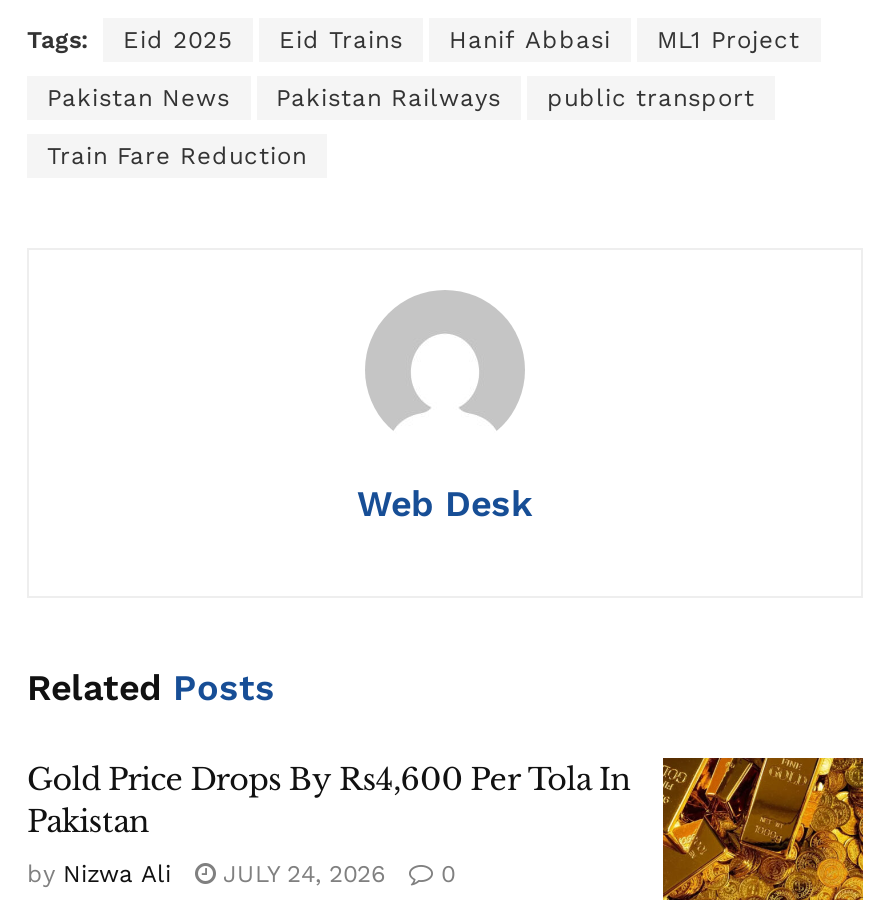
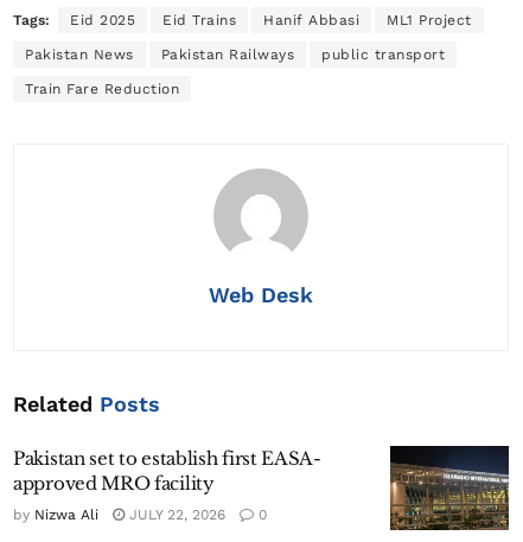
- Gold Price Drops By Rs4,600 Per Tola In
- Pakistan
+ Pakistan set to establish first EASA-
+ approved MRO facility

- [image]
+ [image]

- by Nizwa Ali JULY 24, 2026 0
+ by Nizwa Ali JULY 22, 2026 0
